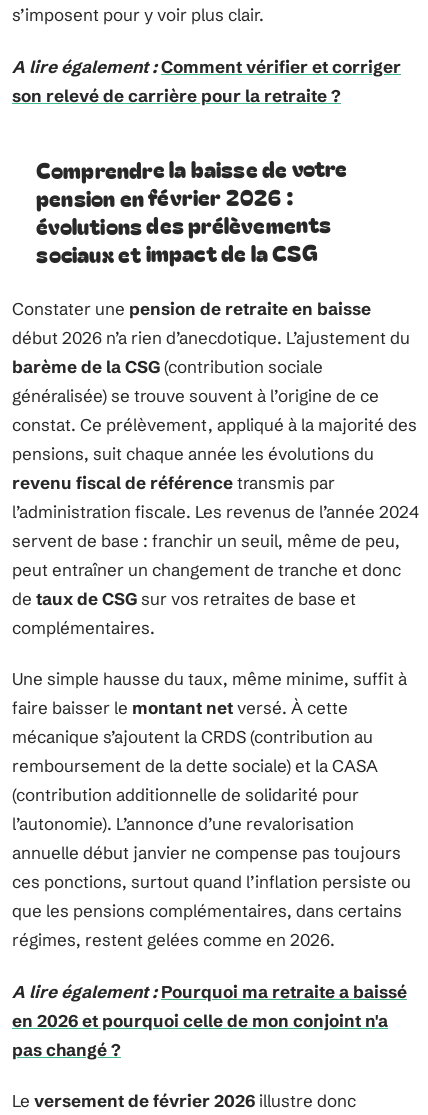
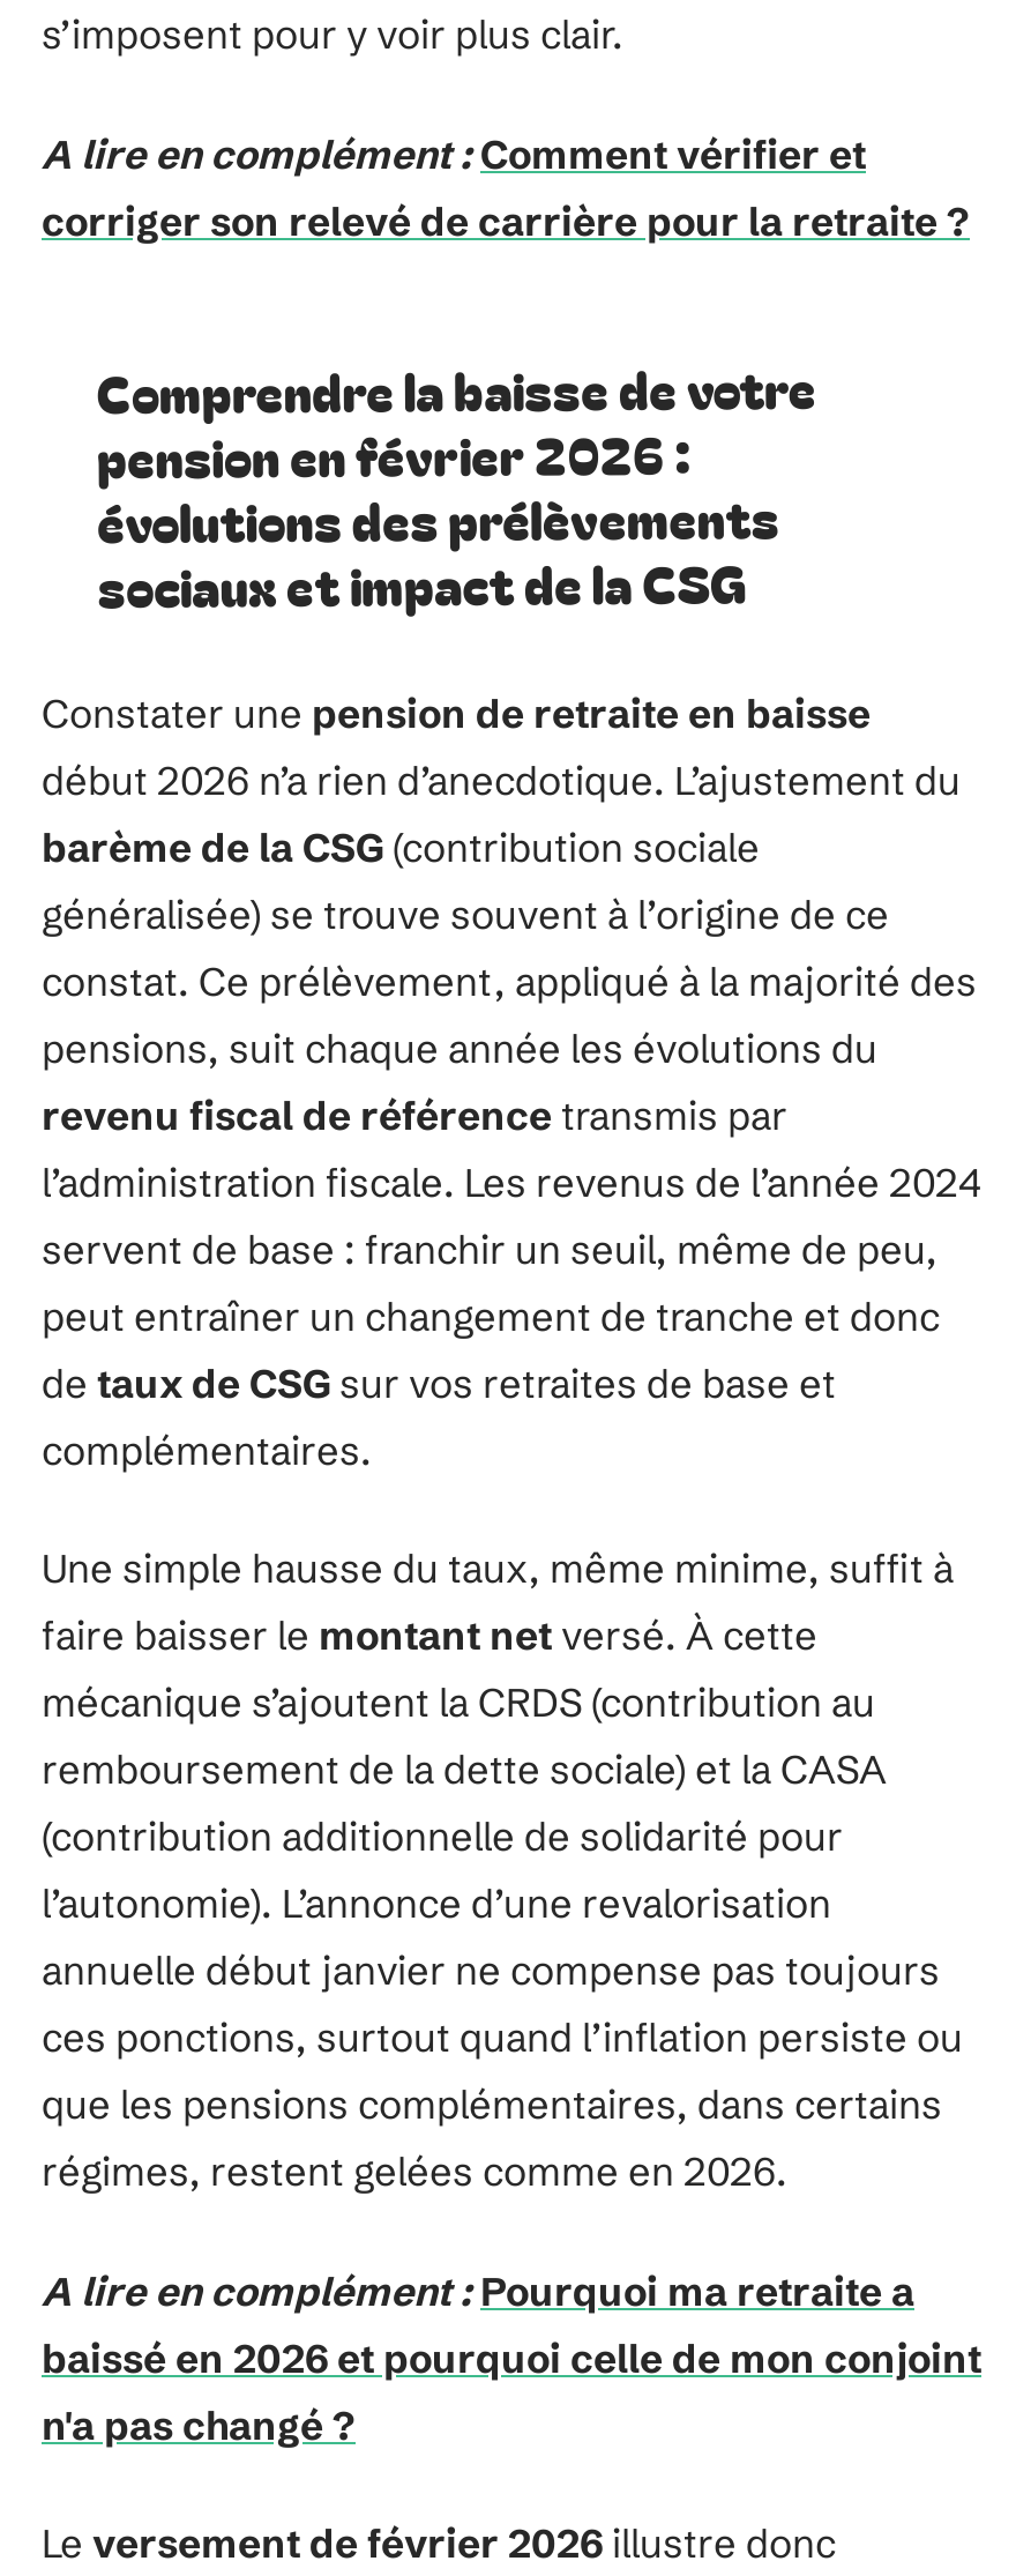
- A lire également : Comment vérifier et corriger
- son relevé de carrière pour la retraite ?
+ A lire en complément : Comment vérifier et
+ corriger son relevé de carrière pour la retraite ?

- A lire également : Pourquoi ma retraite a baissé
- en 2026 et pourquoi celle de mon conjoint n'a
- pas changé ?
+ A lire en complément : Pourquoi ma retraite a
+ baissé en 2026 et pourquoi celle de mon conjoint
+ n'a pas changé ?
